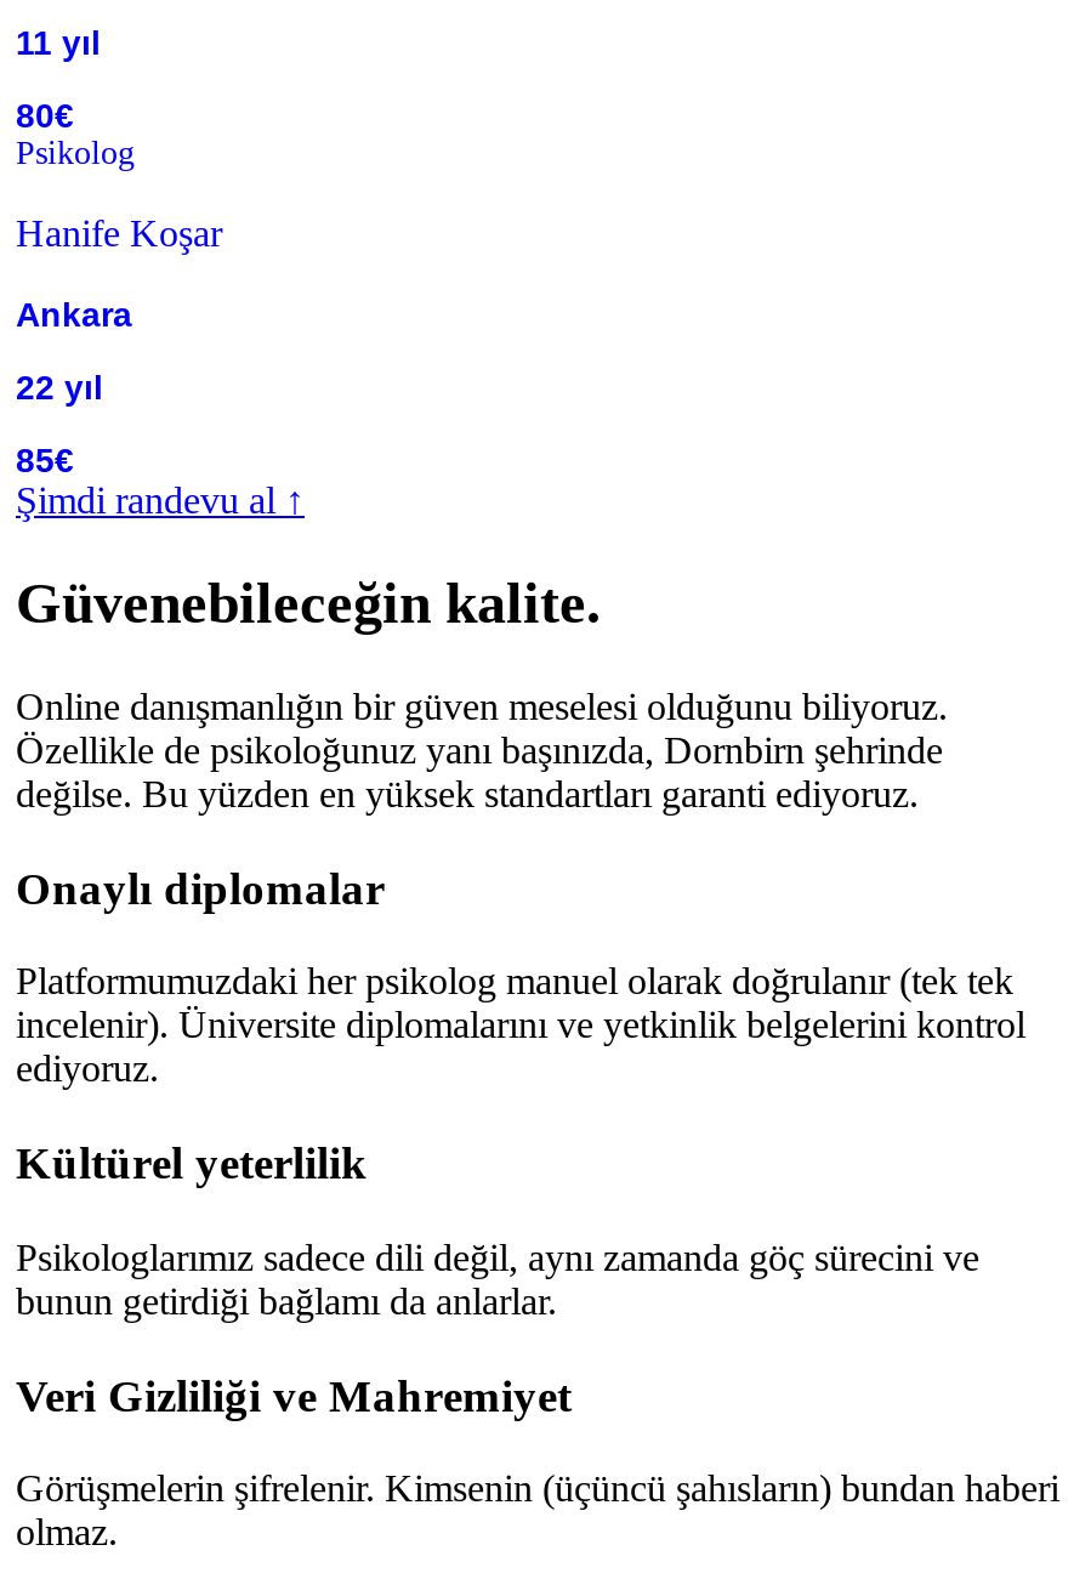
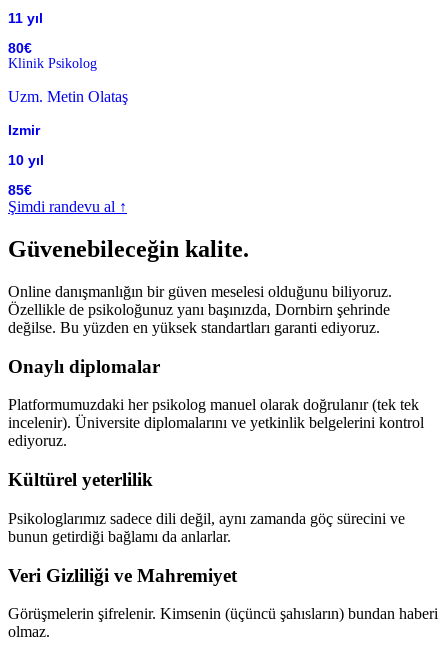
- Psikolog
+ Klinik Psikolog

- Hanife Koşar
+ Uzm. Metin Olataş

- Ankara
+ Izmir

- 22 yıl
+ 10 yıl
